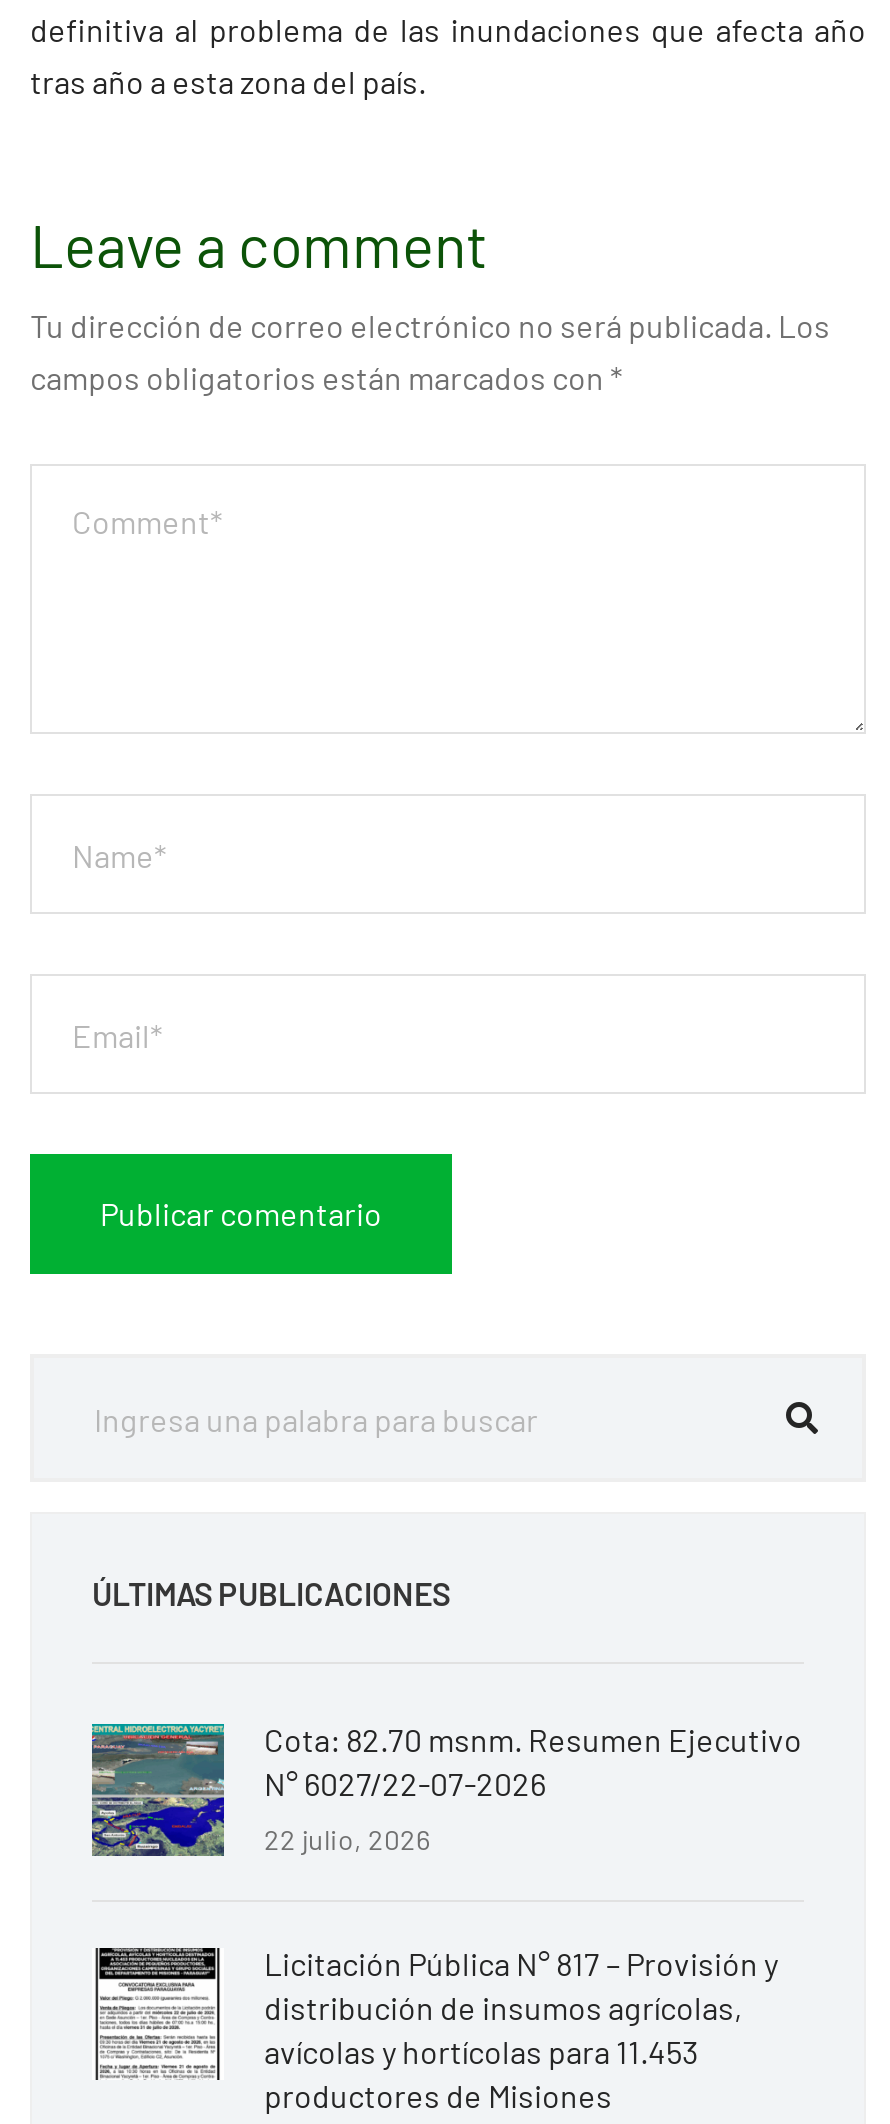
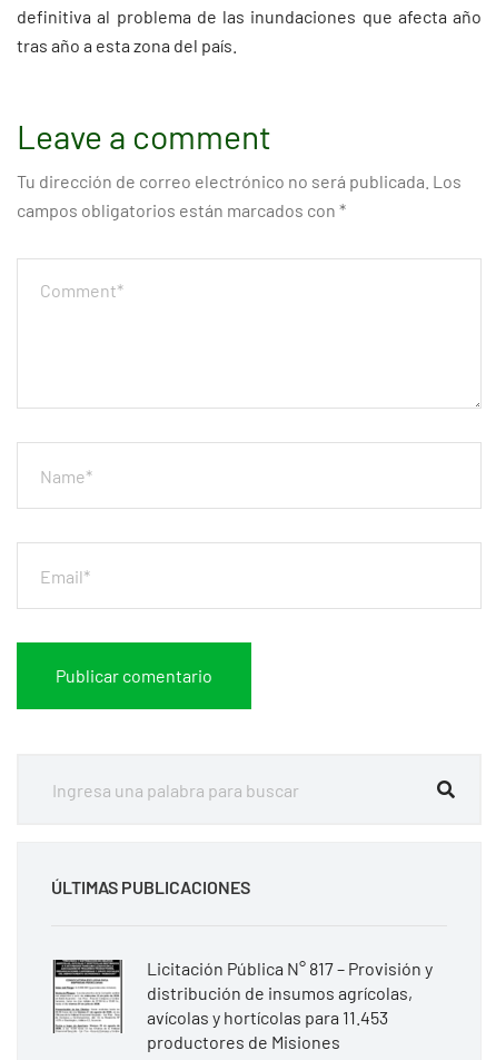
- [image]
- Cota: 82.70 msnm. Resumen Ejecutivo
- N° 6027/22-07-2026
- 22 julio, 2026
